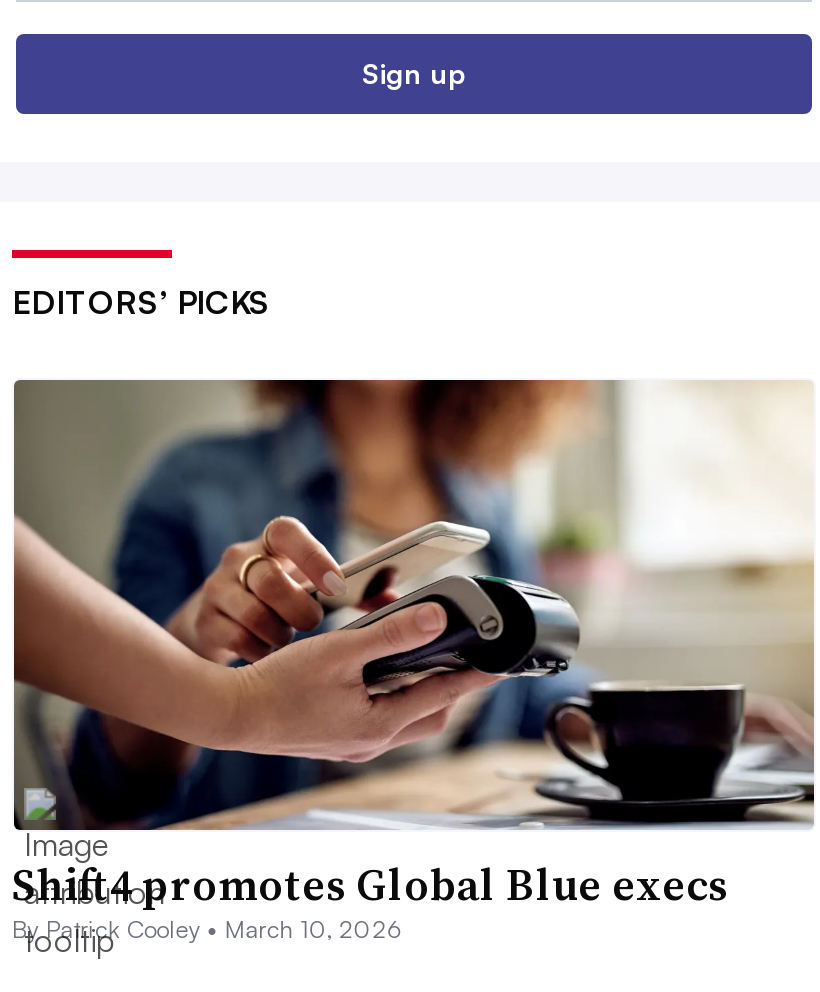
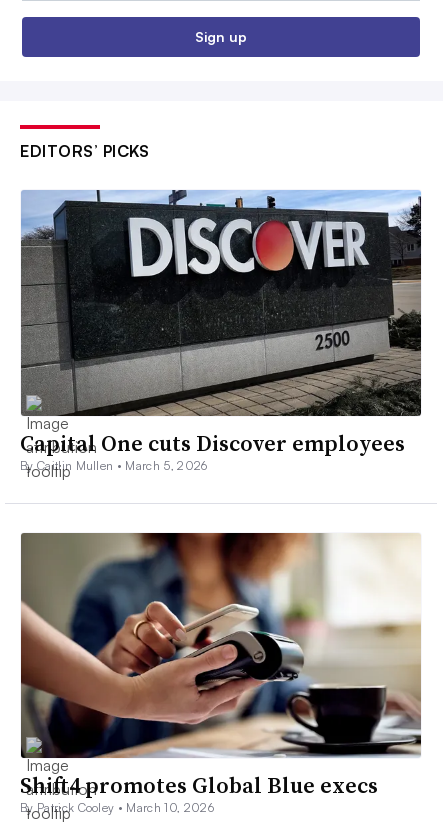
+ [image]
+ Capital One cuts Discover employees
+ By Caitlin Mullen • March 5, 2026
